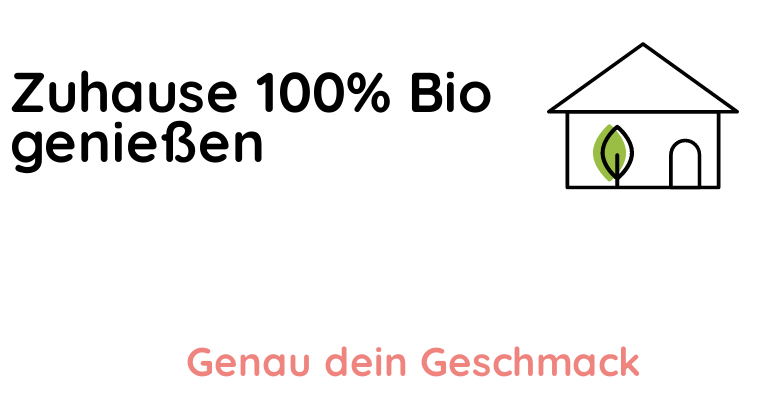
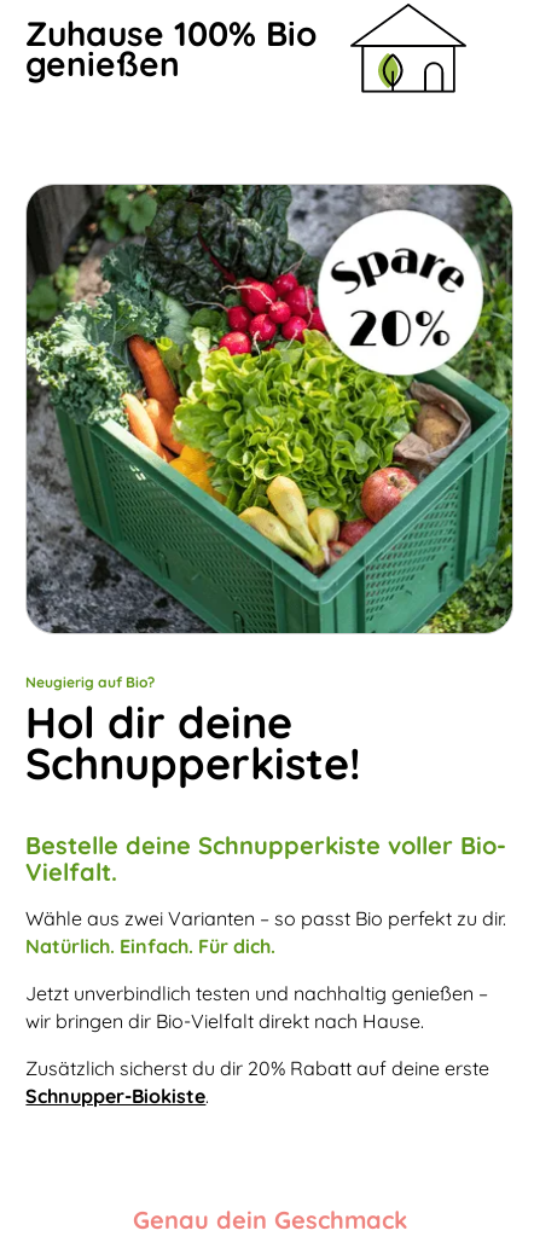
+ [image]
+ Neugierig auf Bio?
+ Hol dir deine
+ Schnupperkiste!
+ Bestelle deine Schnupperkiste voller Bio-
+ Vielfalt.
+ Wähle aus zwei Varianten – so passt Bio perfekt zu dir.
+ Natürlich. Einfach. Für dich.
+ Jetzt unverbindlich testen und nachhaltig genießen –
+ wir bringen dir Bio-Vielfalt direkt nach Hause.
+ Zusätzlich sicherst du dir 20% Rabatt auf deine erste
+ Schnupper-Biokiste.
